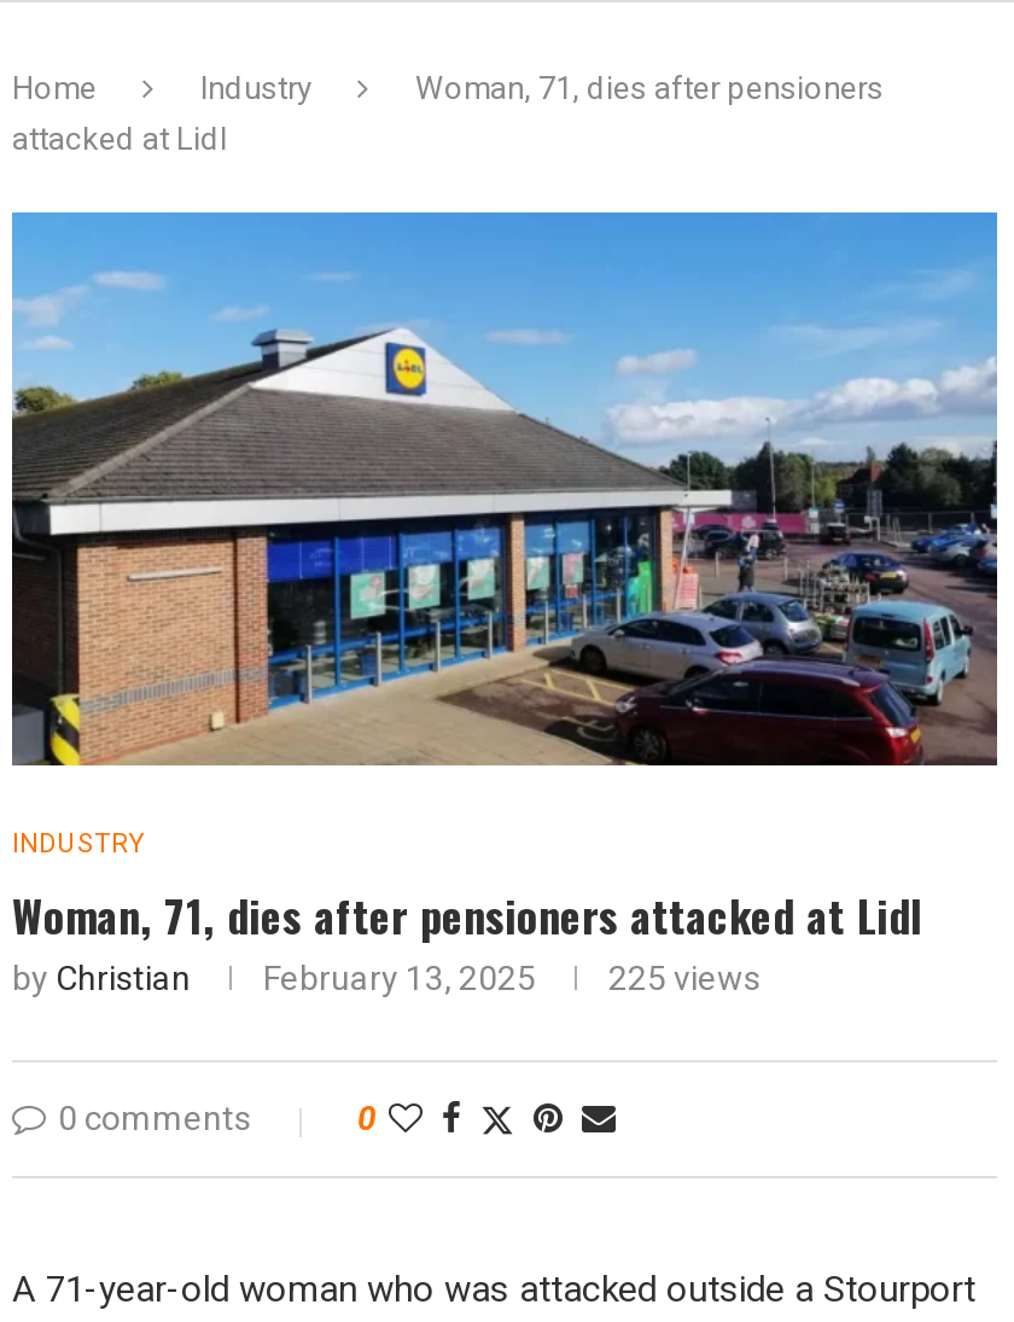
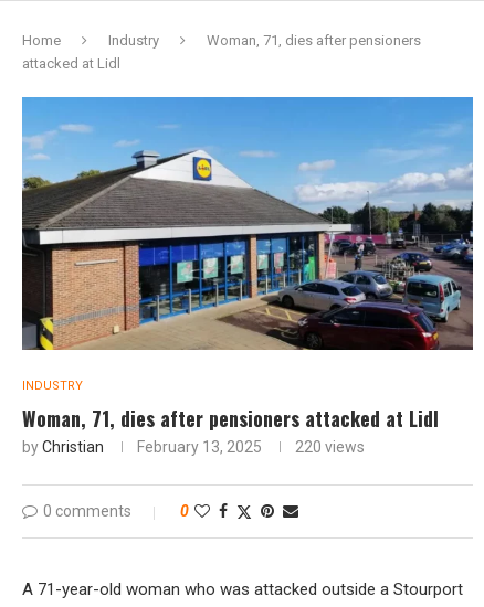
- by Christian February 13, 2025 225 views
+ by Christian February 13, 2025 220 views
